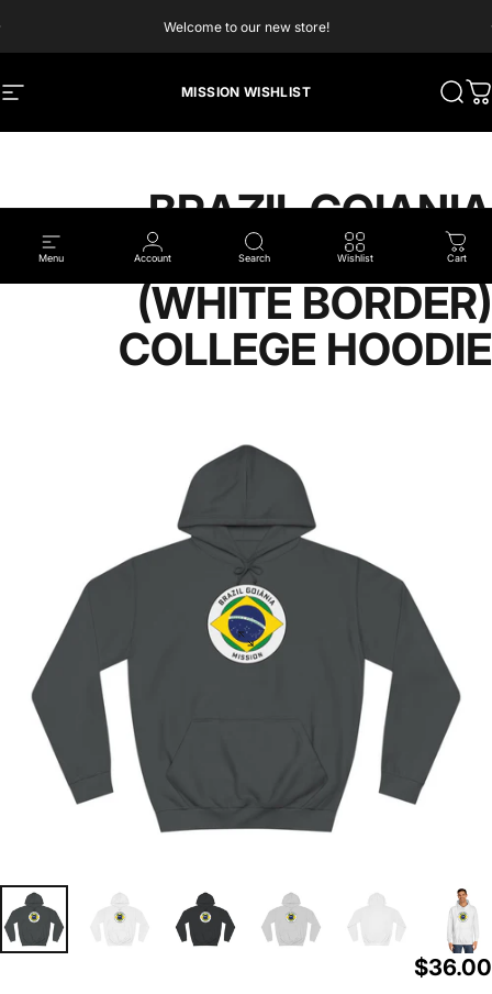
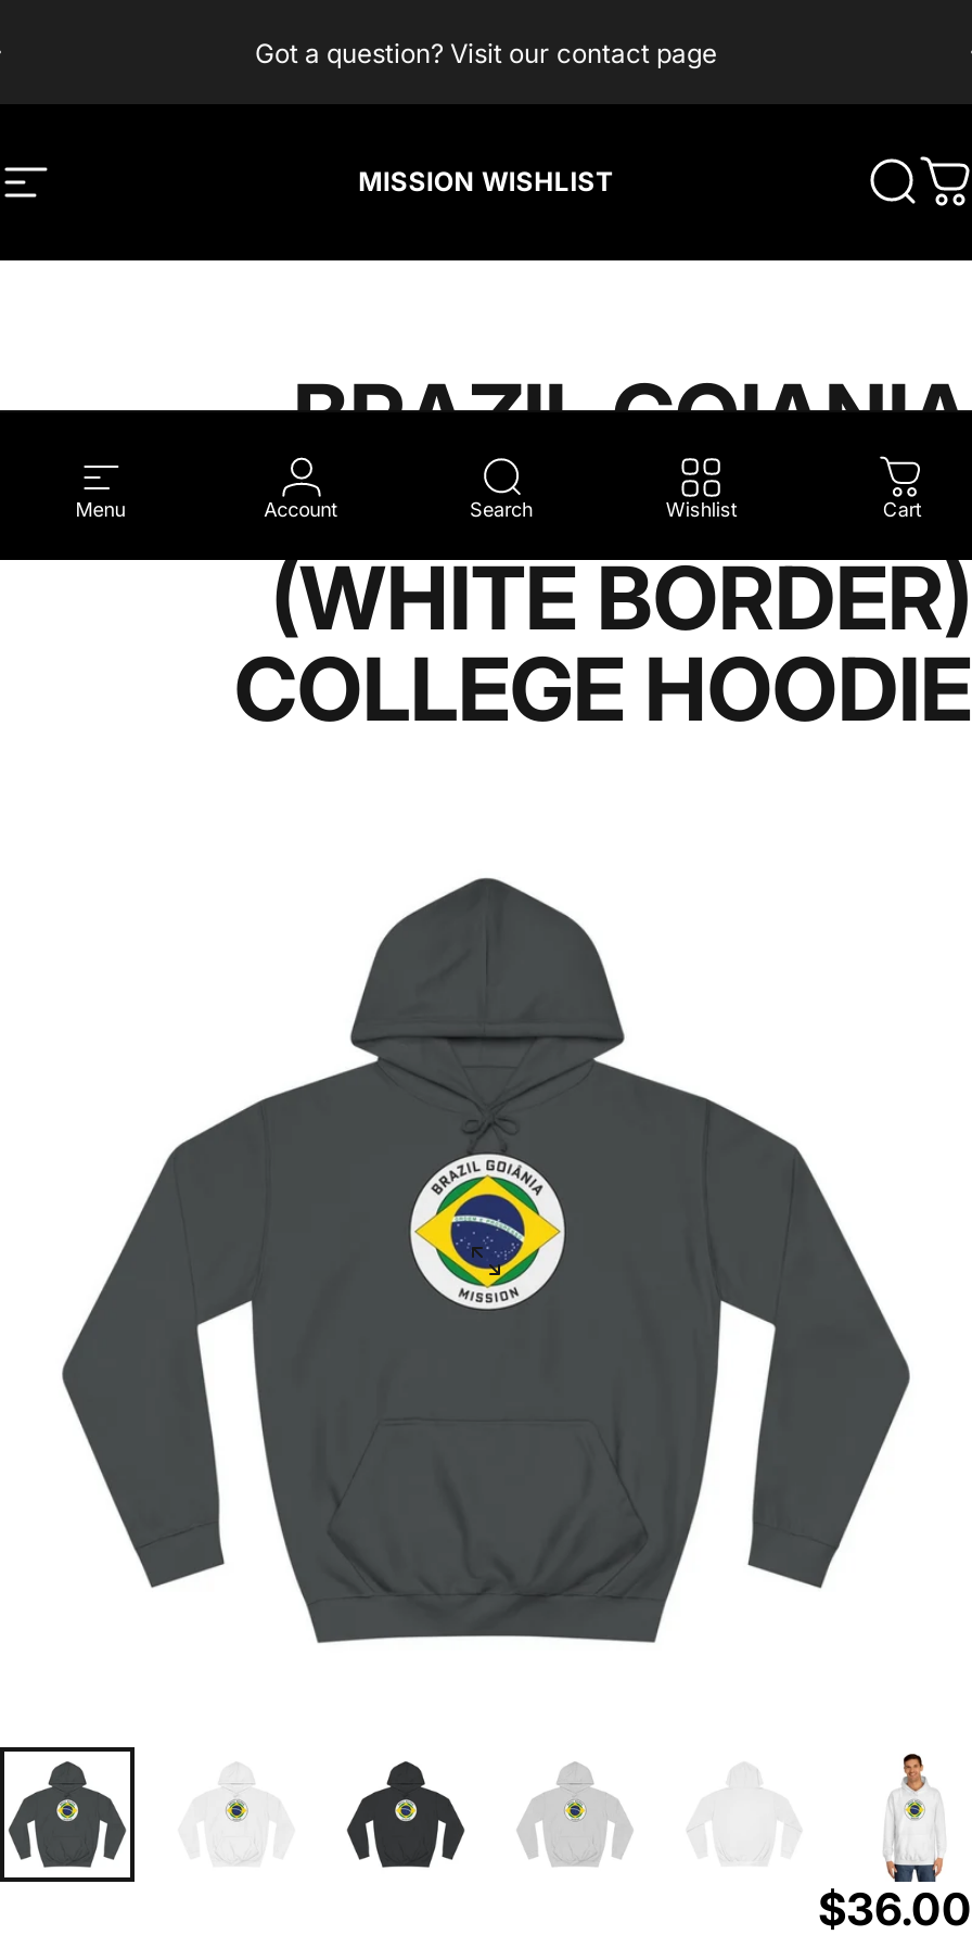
- Welcome to our new store!
+ Got a question? Visit our contact page
